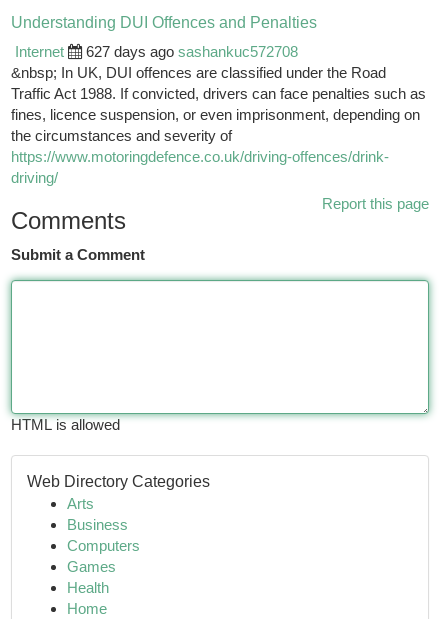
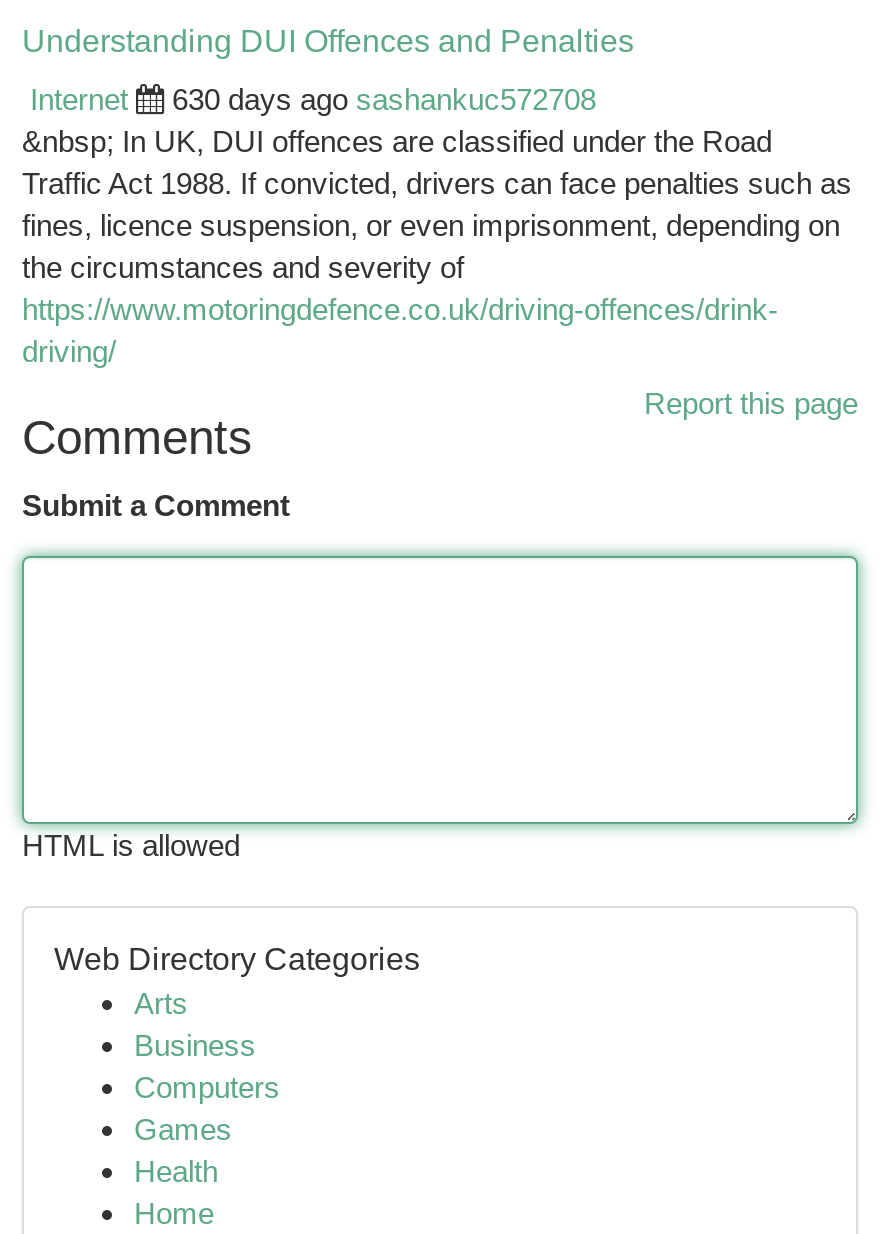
- 627 days ago sashankuc572708
+ 630 days ago sashankuc572708
